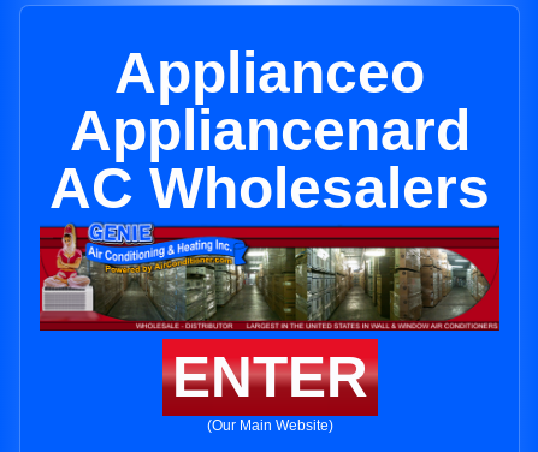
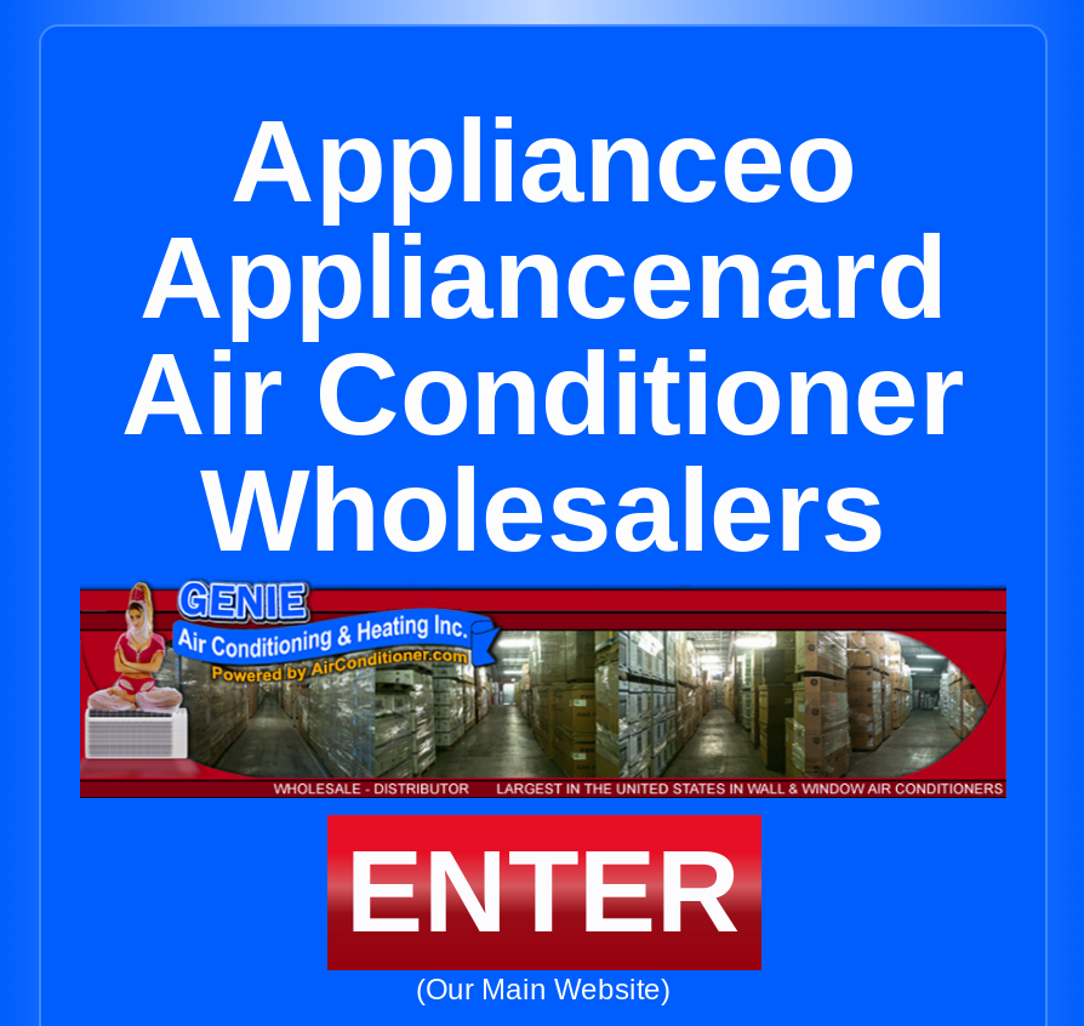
- AC Wholesalers
+ Air Conditioner
+ Wholesalers
